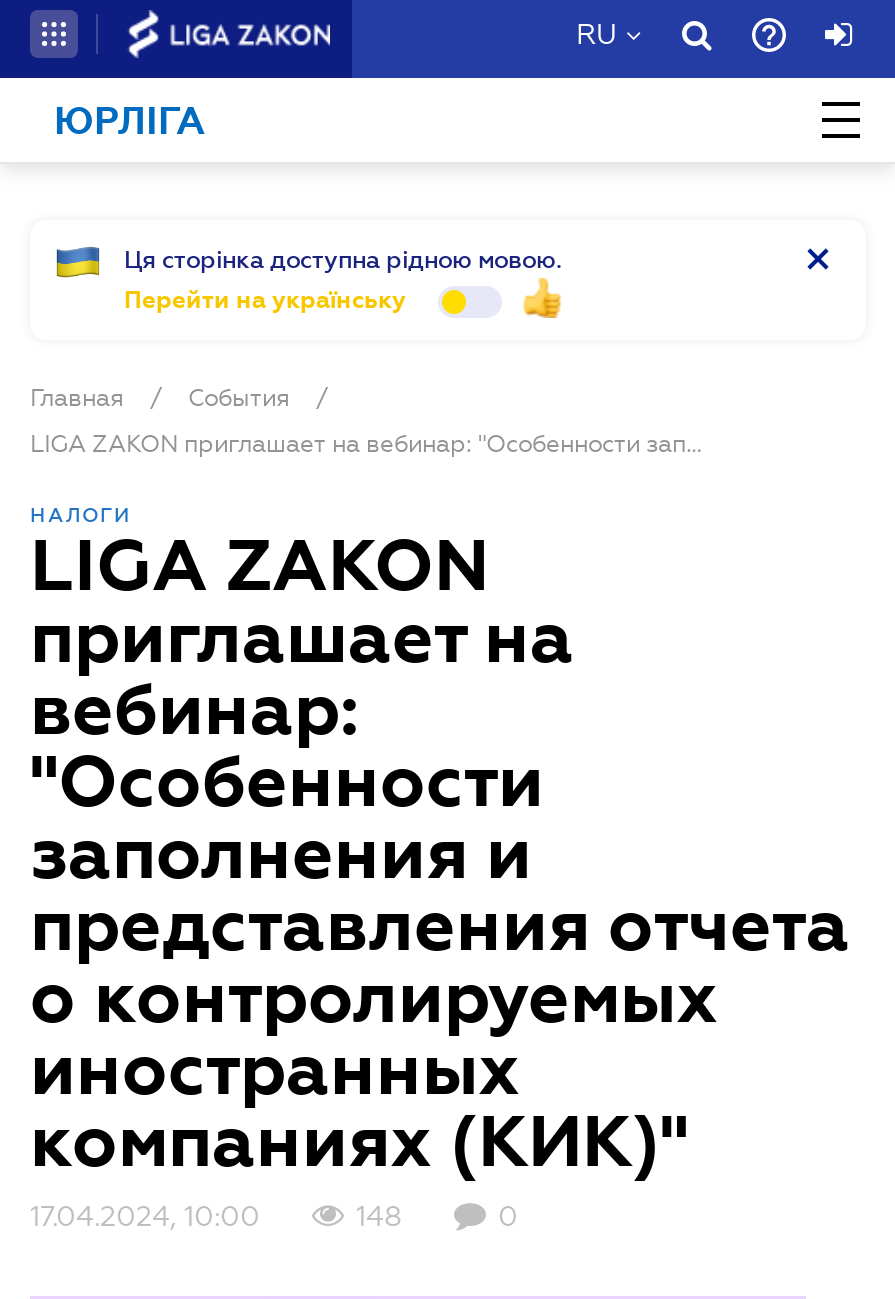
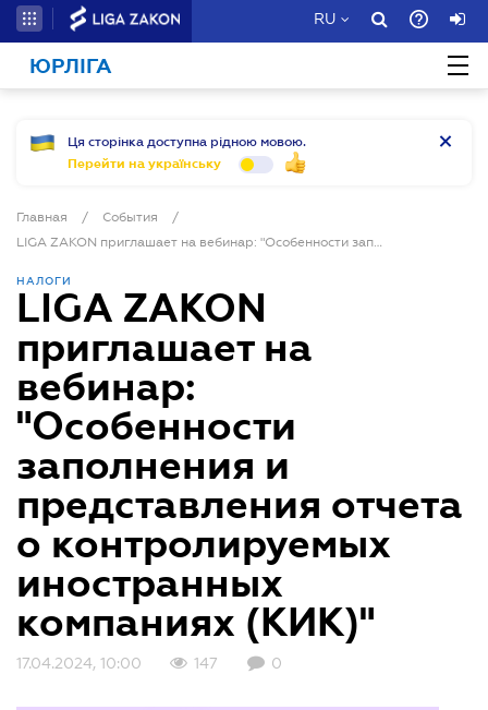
- 148
+ 147
